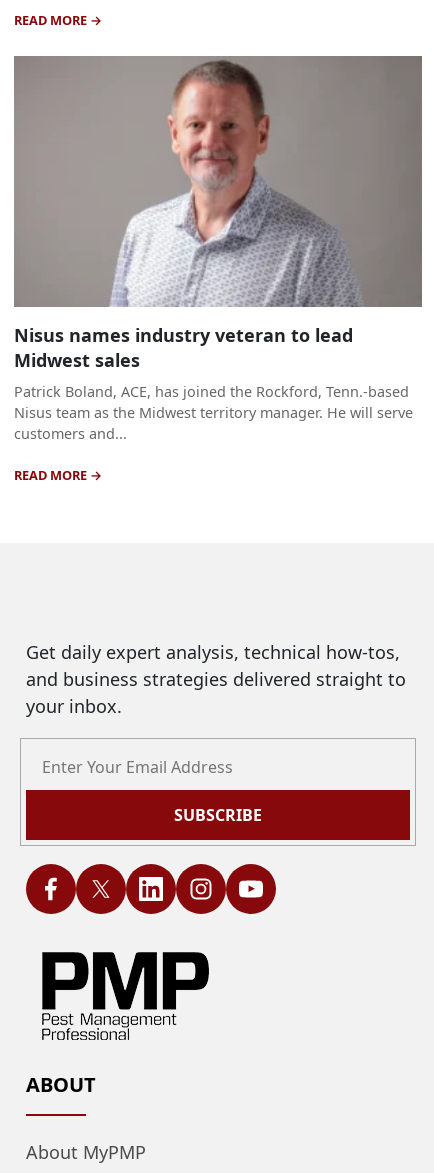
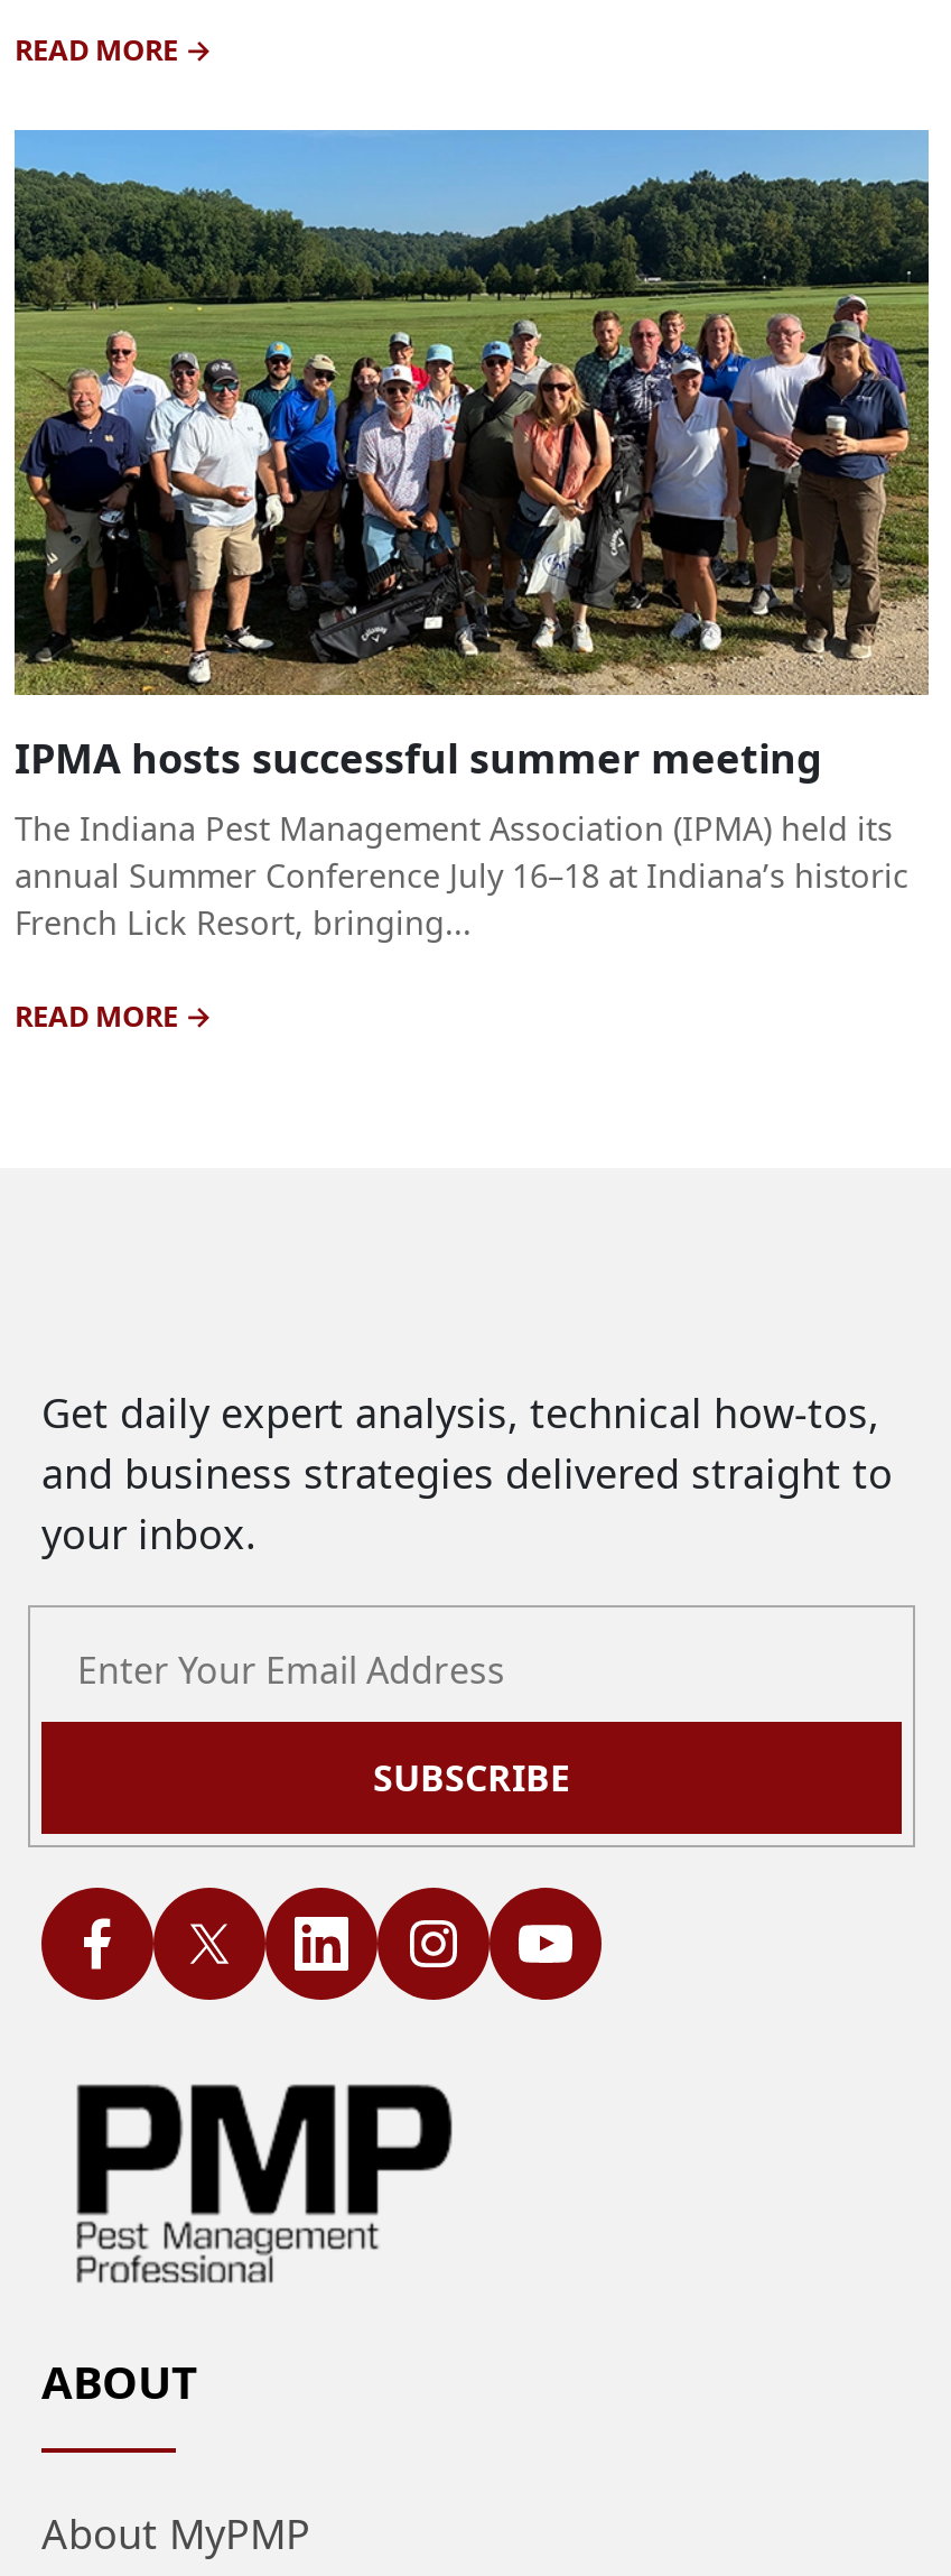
- [image]
- Nisus names industry veteran to lead
- Midwest sales
- Patrick Boland, ACE, has joined the Rockford, Tenn.-based
- Nisus team as the Midwest territory manager. He will serve
- customers and...
+ [image]
+ IPMA hosts successful summer meeting
+ The Indiana Pest Management Association (IPMA) held its
+ annual Summer Conference July 16–18 at Indiana’s historic
+ French Lick Resort, bringing...
